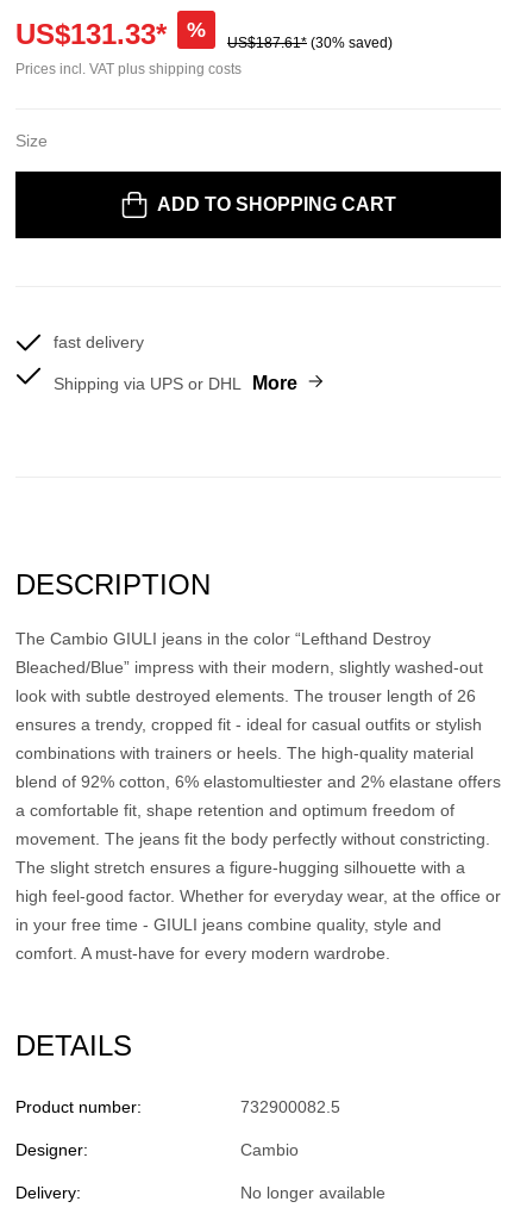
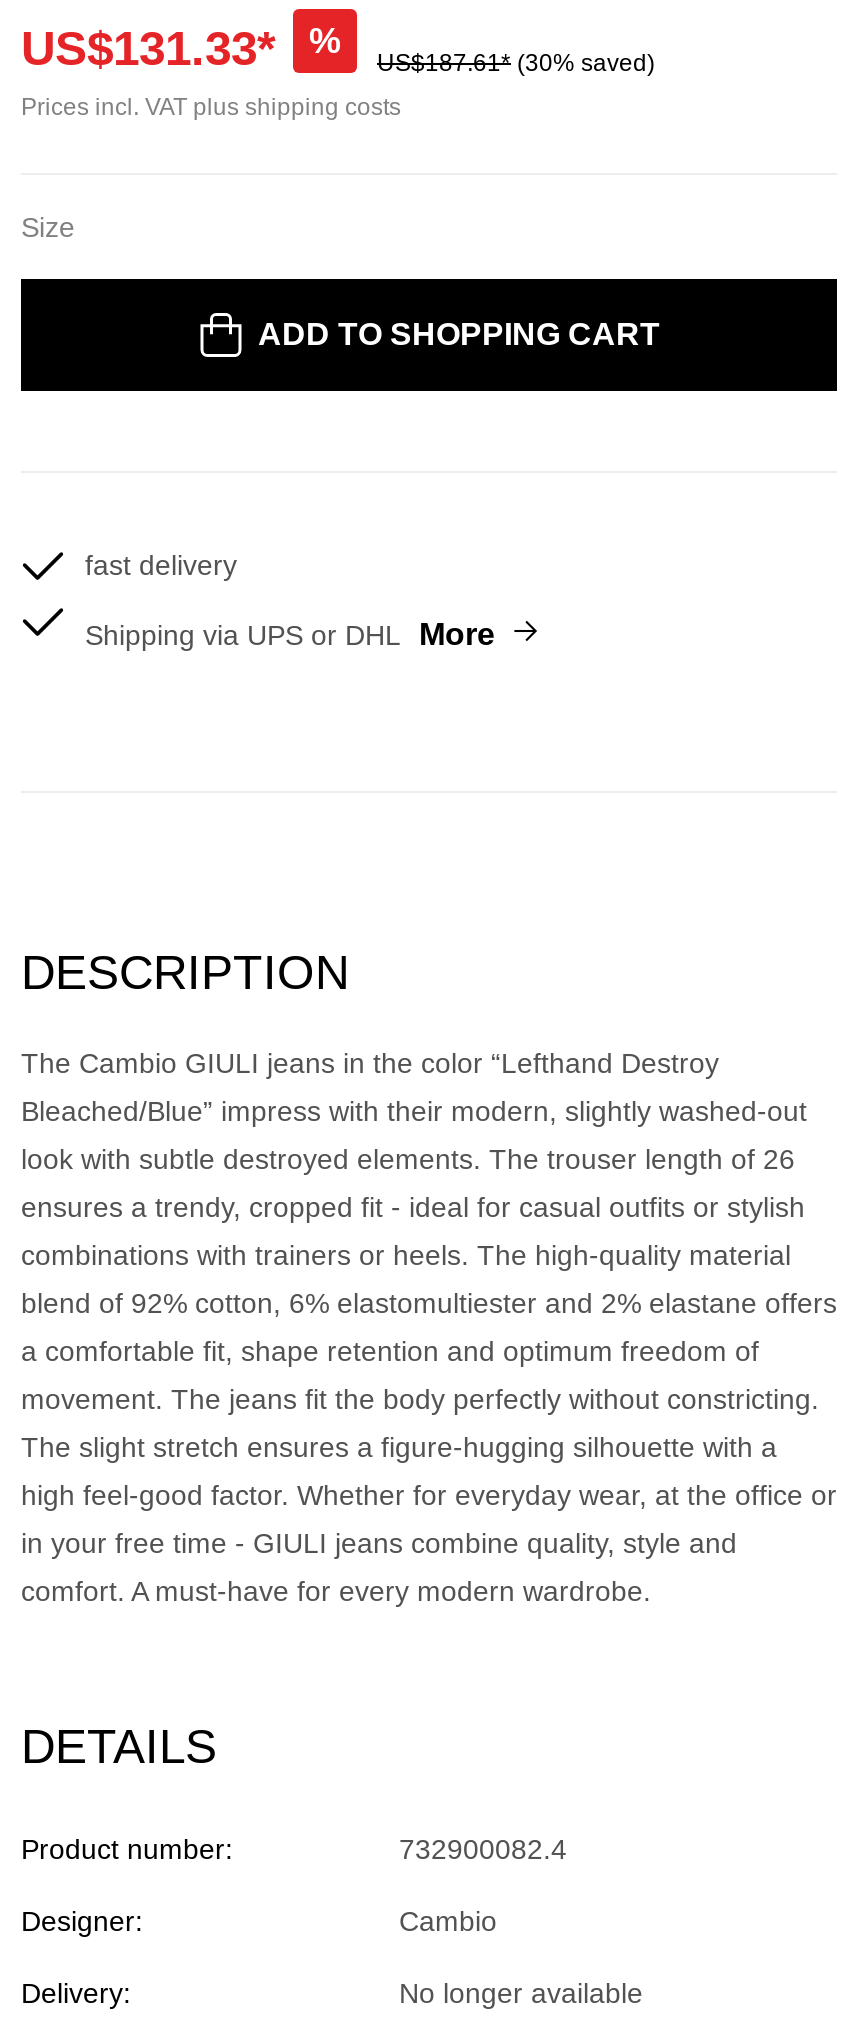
- 732900082.5
+ 732900082.4
